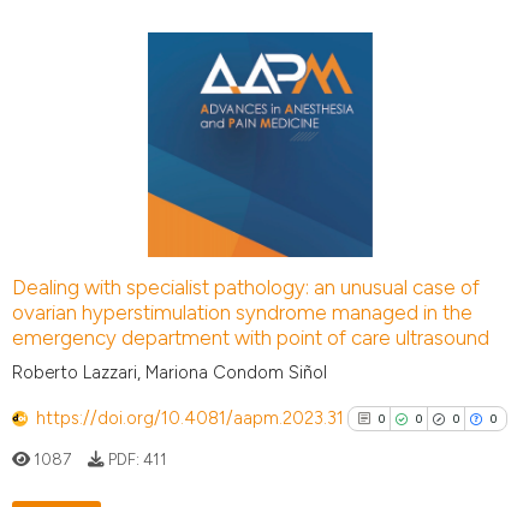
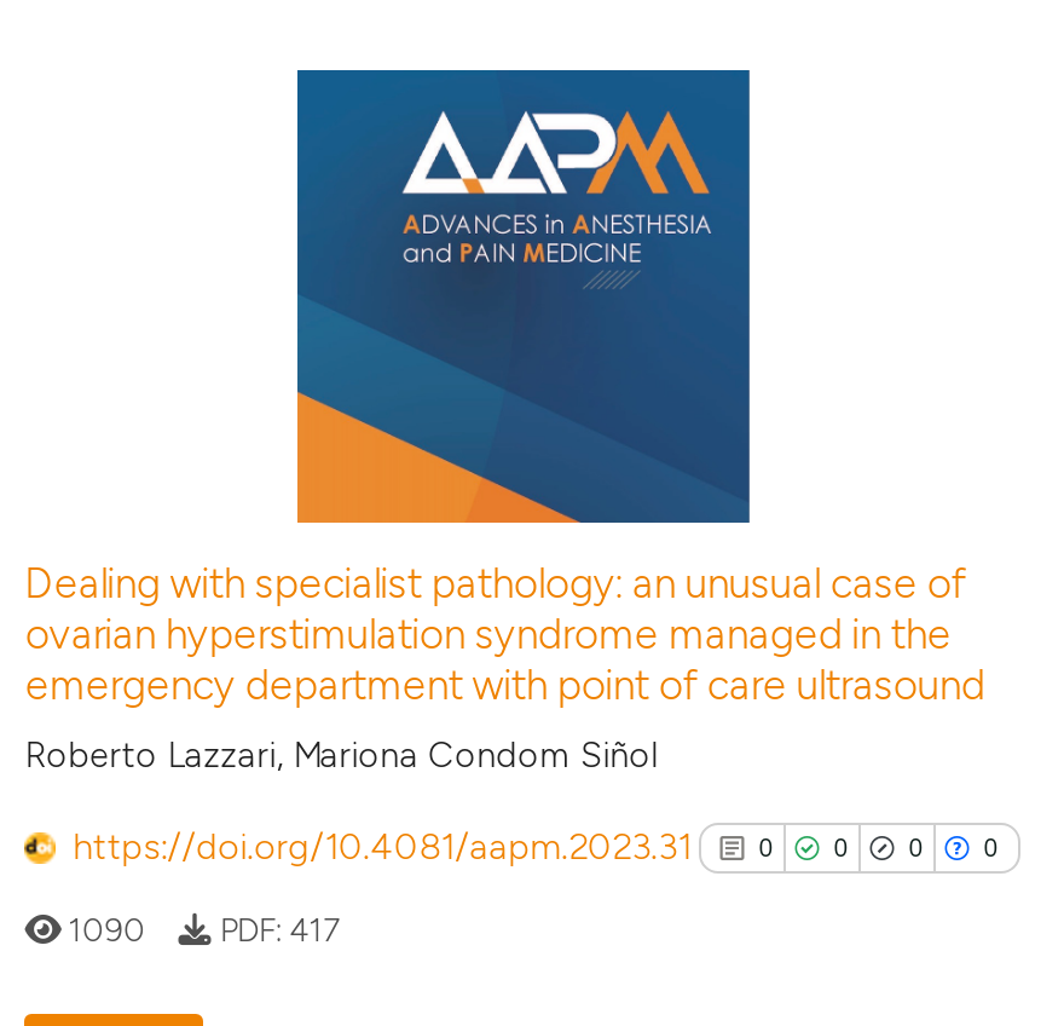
- 1087
+ 1090

- PDF: 411
+ PDF: 417
